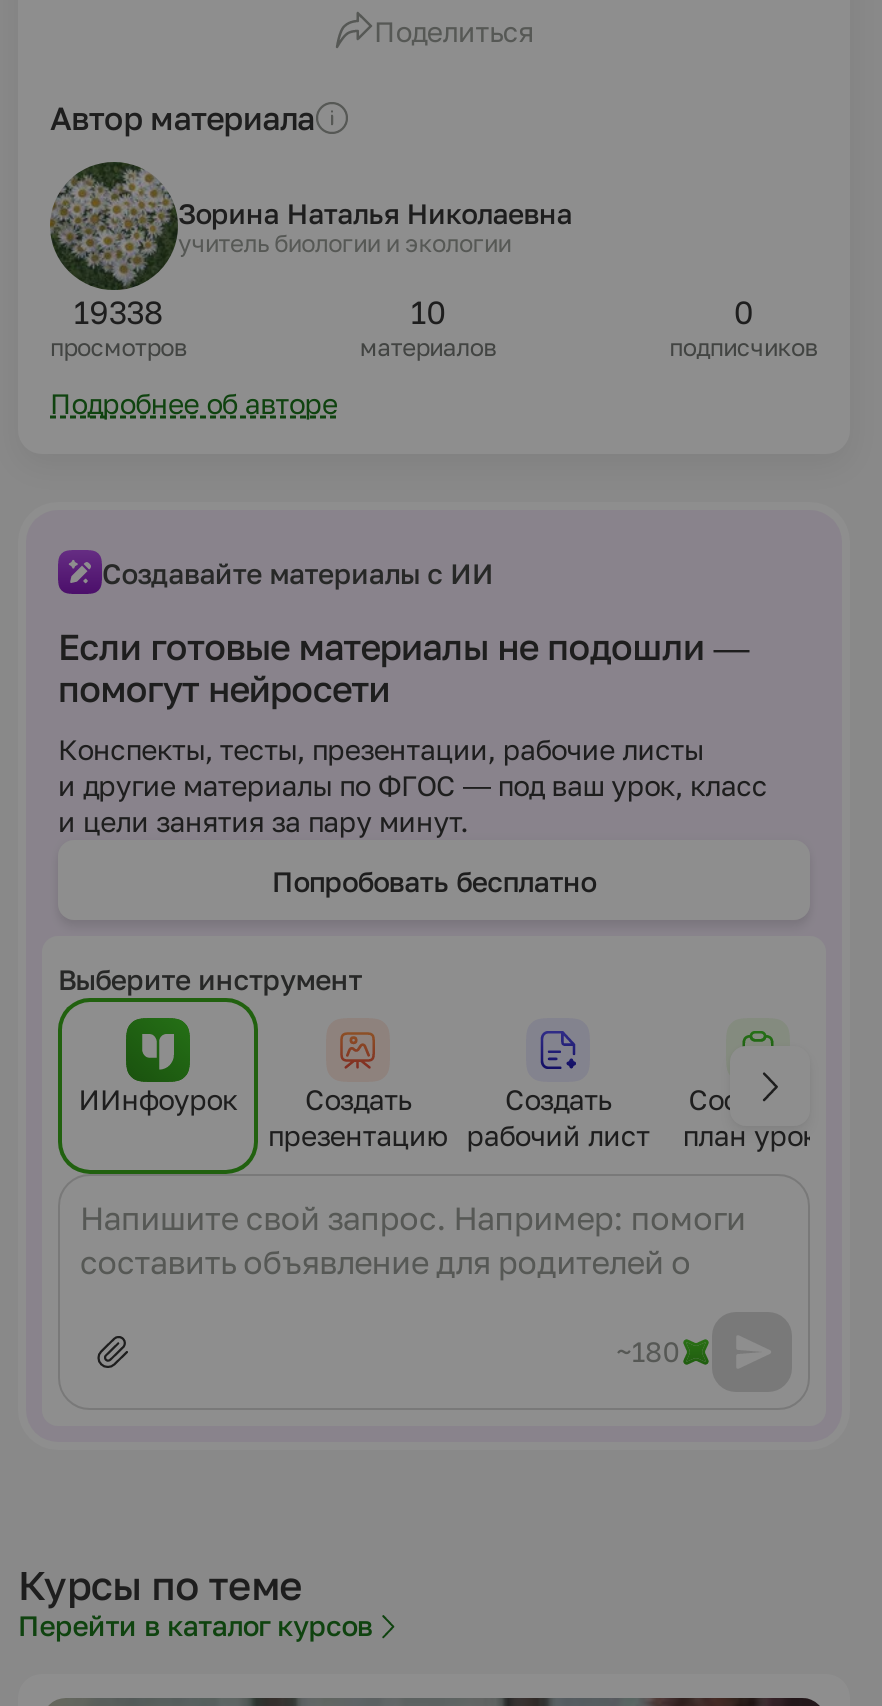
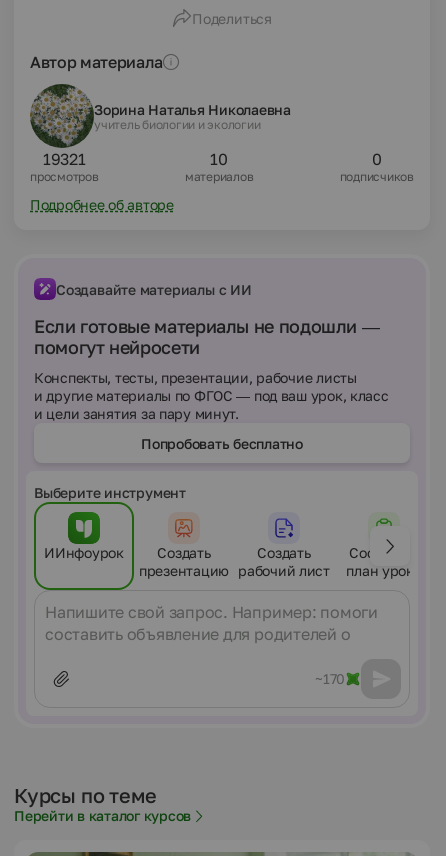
- 19338
+ 19321

- ~180
+ ~170
